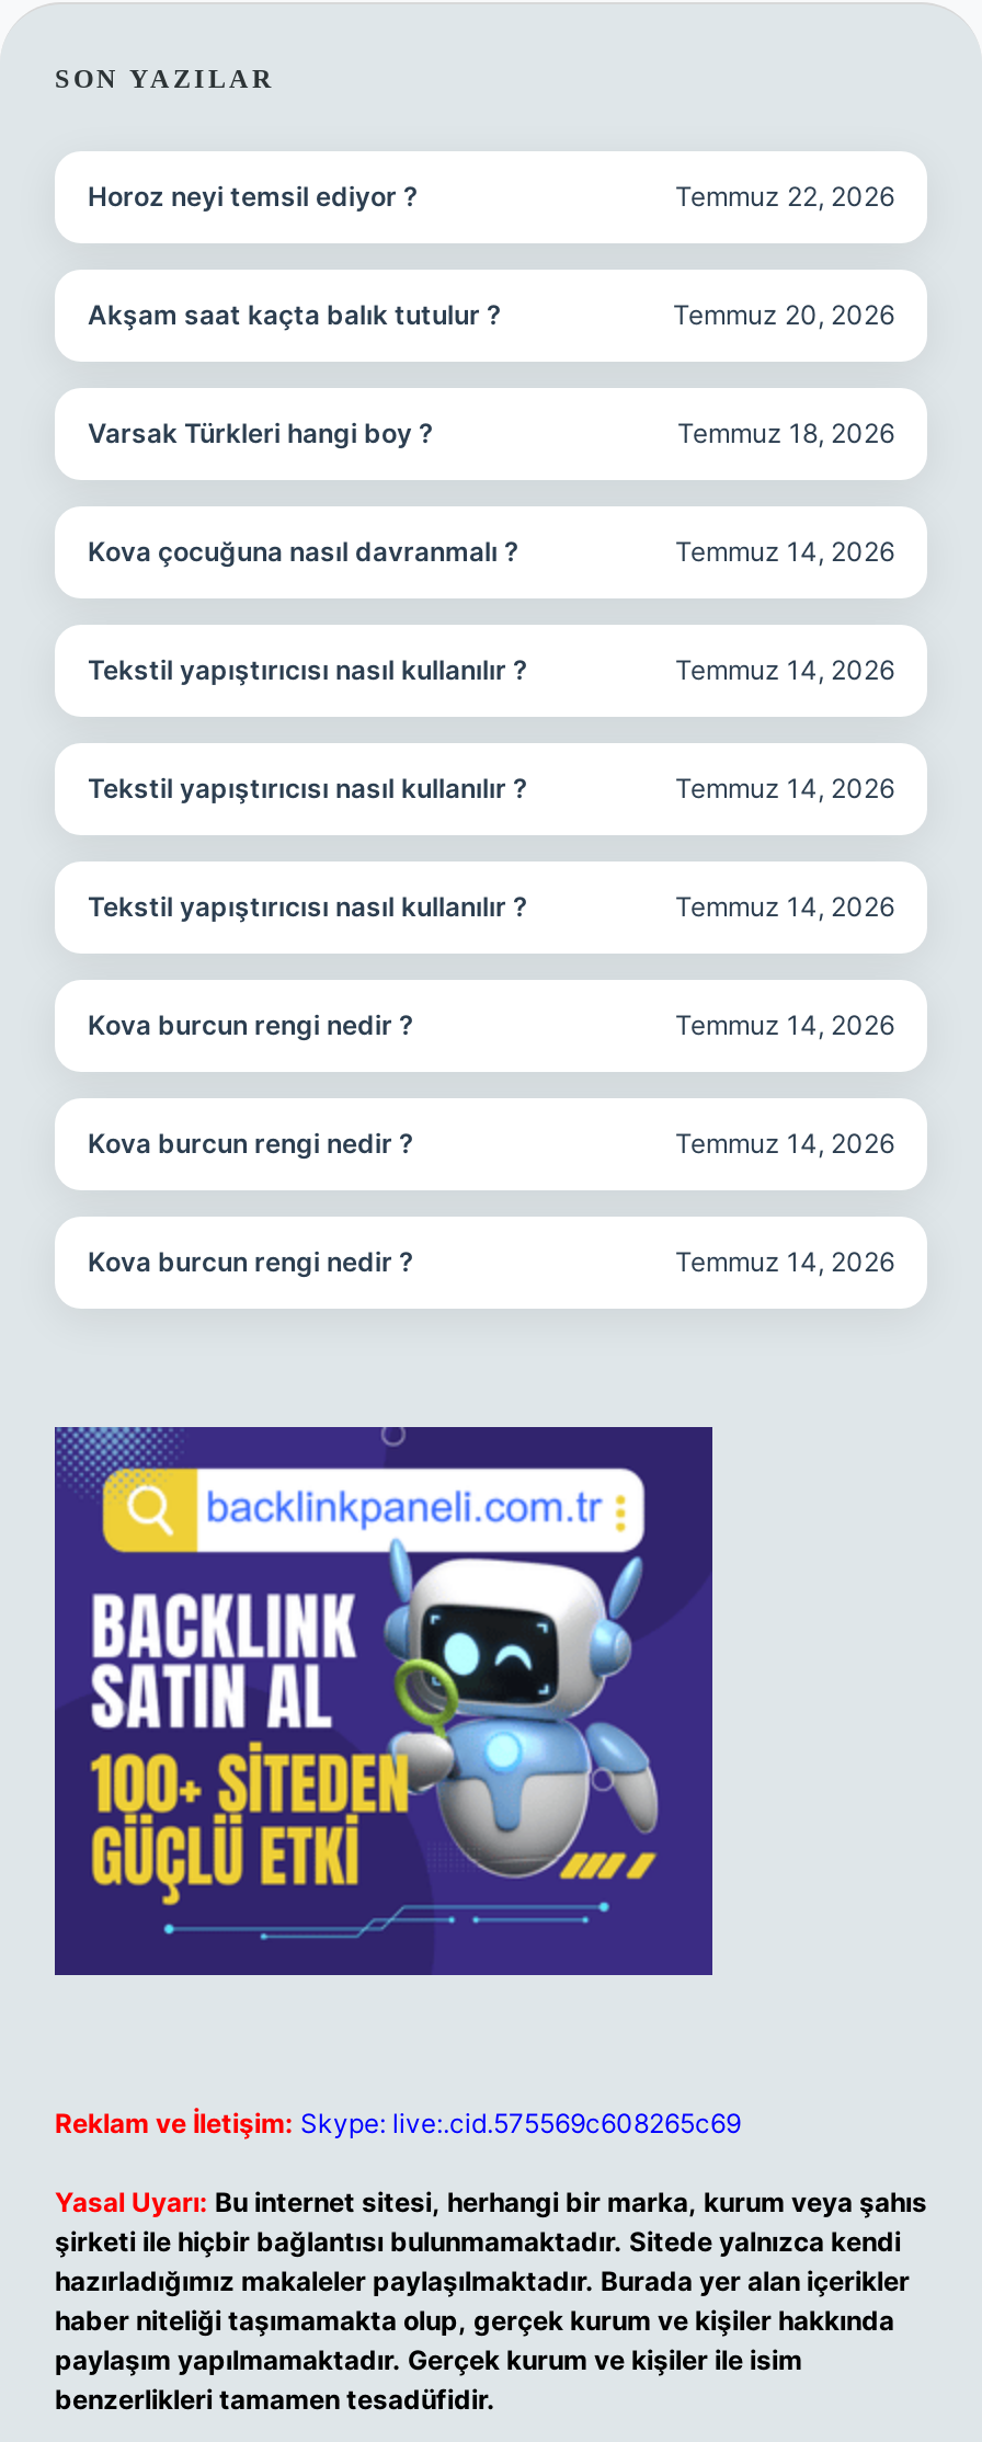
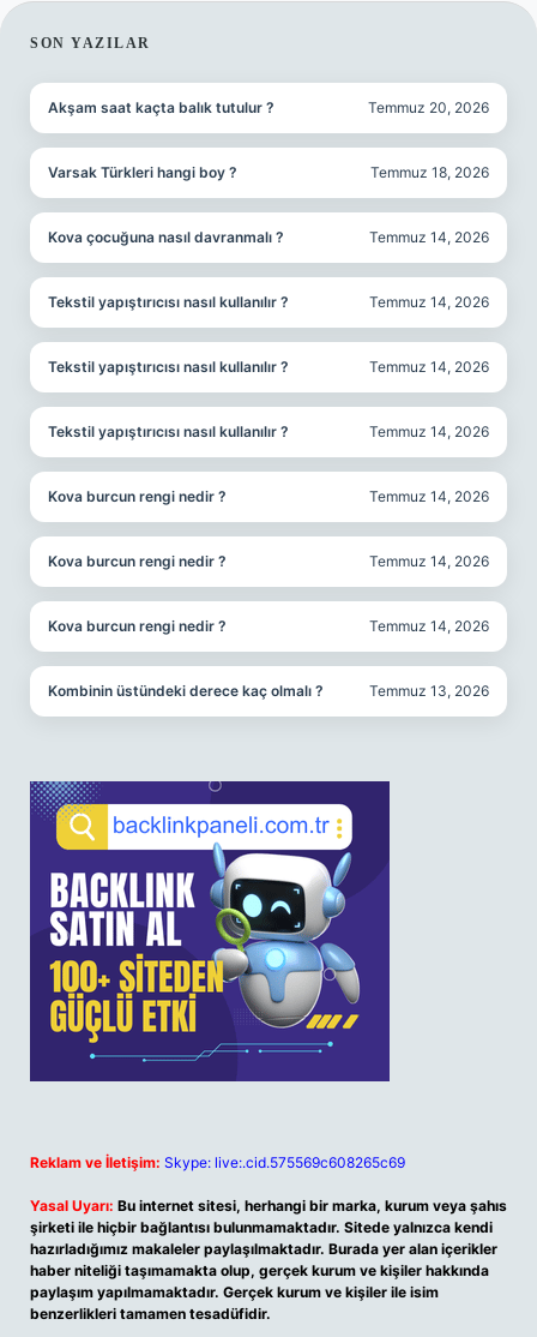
- Horoz neyi temsil ediyor ?
- Temmuz 22, 2026

moved up: Akşam saat kaçta balık tutulur ? | Temmuz 20, 2026 | Varsak Türkleri hangi boy ? | ... | Kova burcun rengi nedir ? | Temmuz 14, 2026

+ Kombinin üstündeki derece kaç olmalı ?
+ Temmuz 13, 2026
